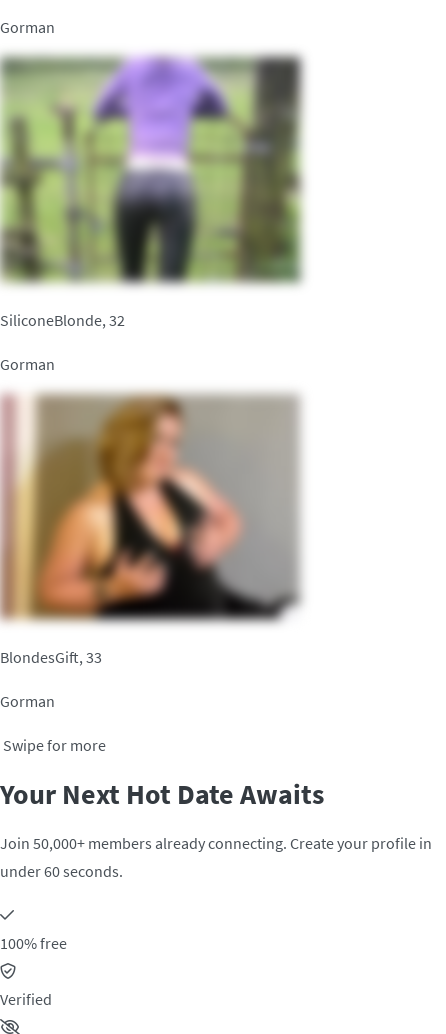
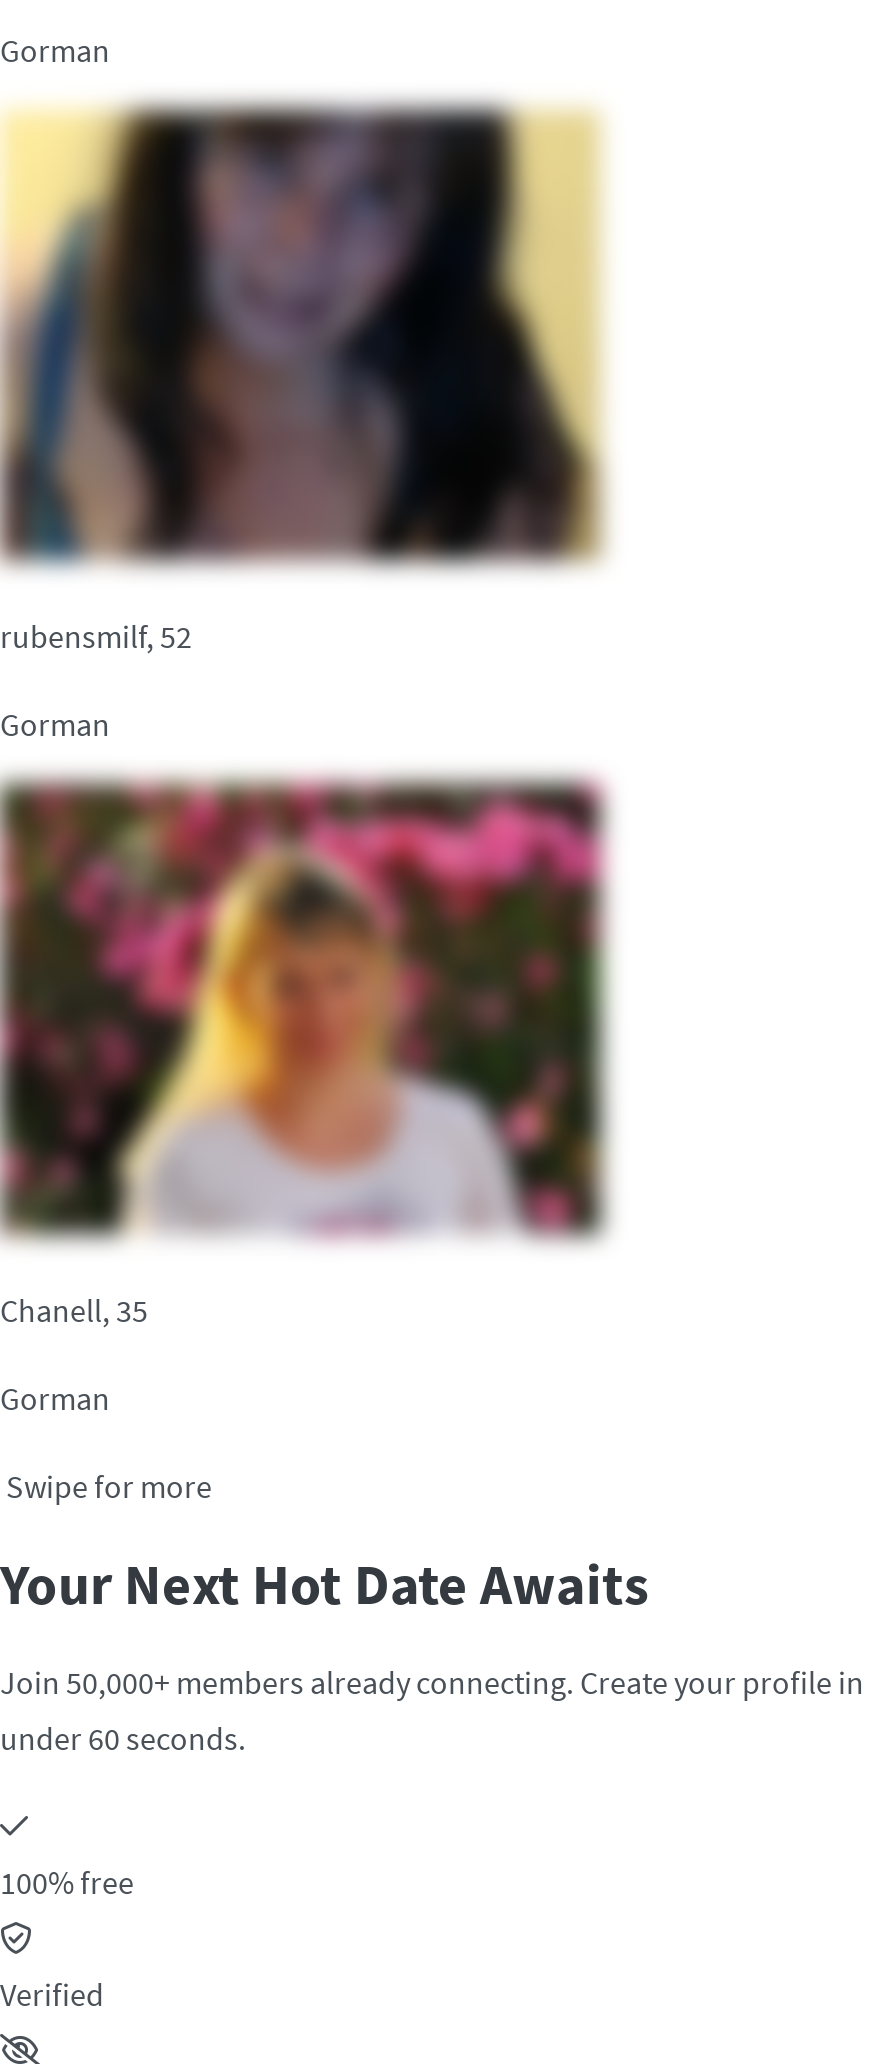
- [image]
- SiliconeBlonde, 32
+ [image]
+ rubensmilf, 52

- [image]
- BlondesGift, 33
+ [image]
+ Chanell, 35
